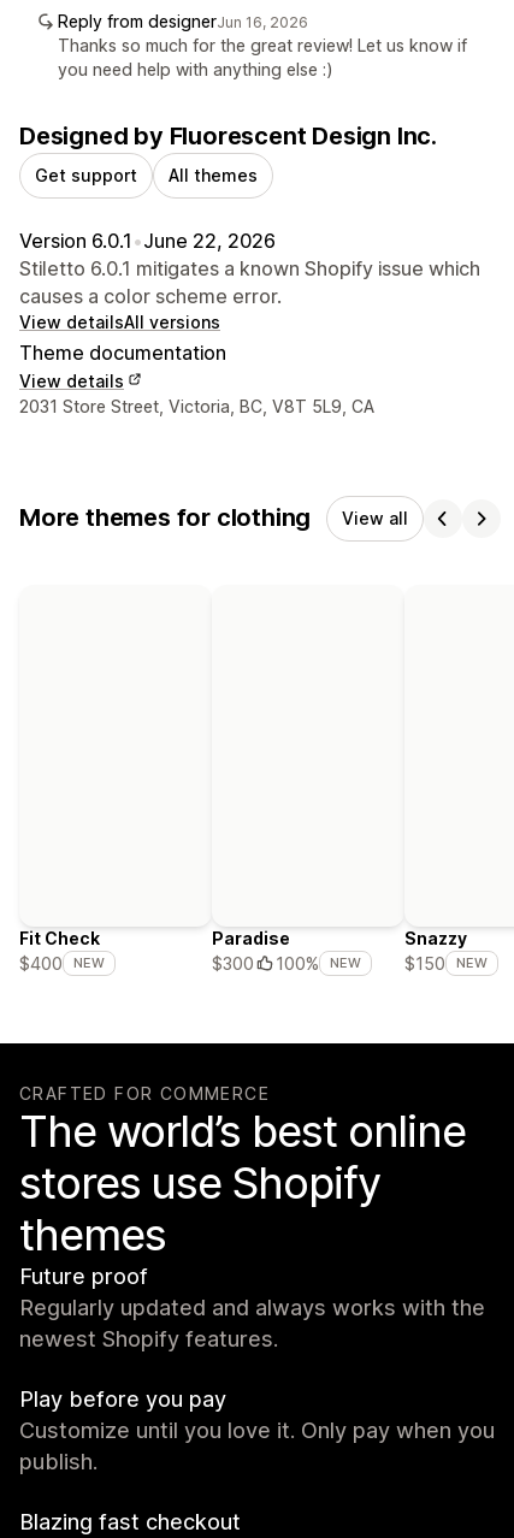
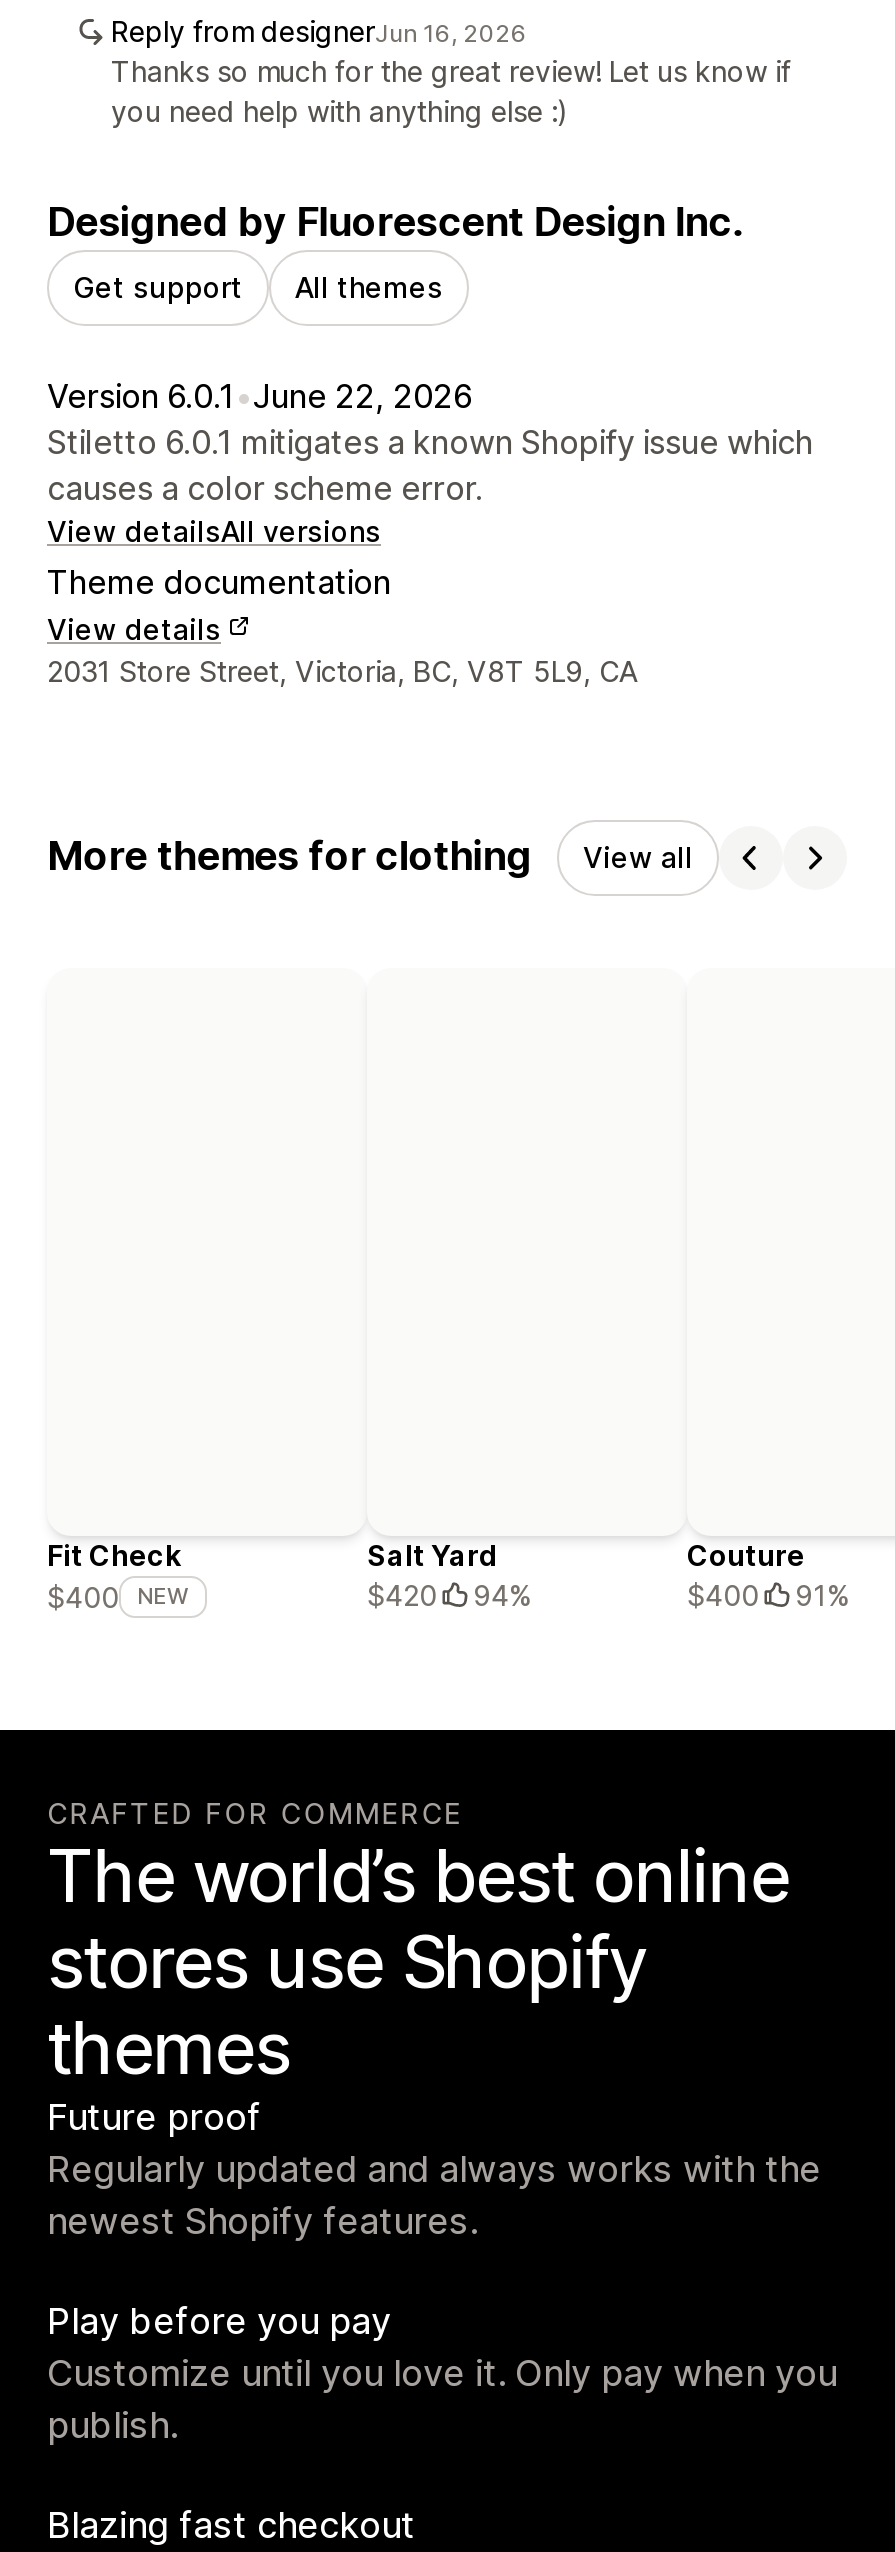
- Paradise
- $300
- 100%
- NEW
+ Salt Yard
+ $420
+ 94%

- Snazzy
- $150
- NEW
+ Couture
+ $400
+ 91%
